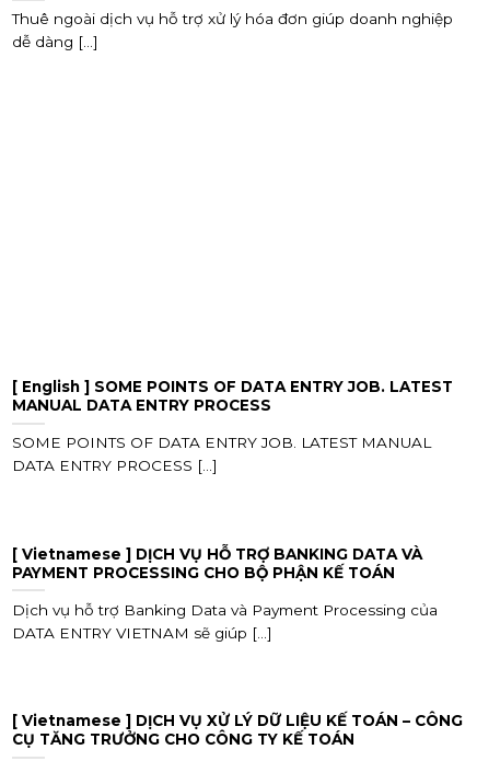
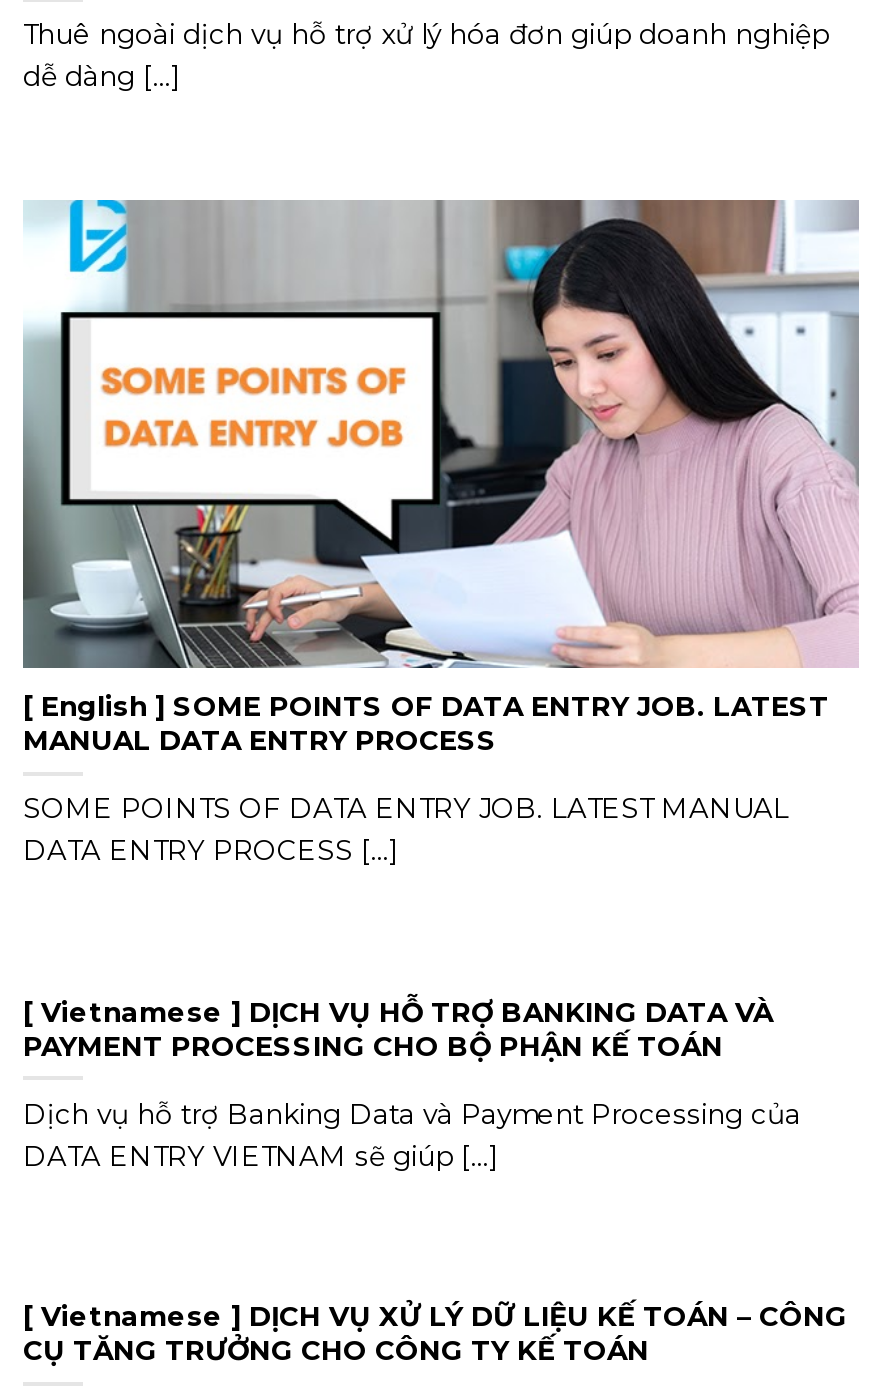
+ [image]
